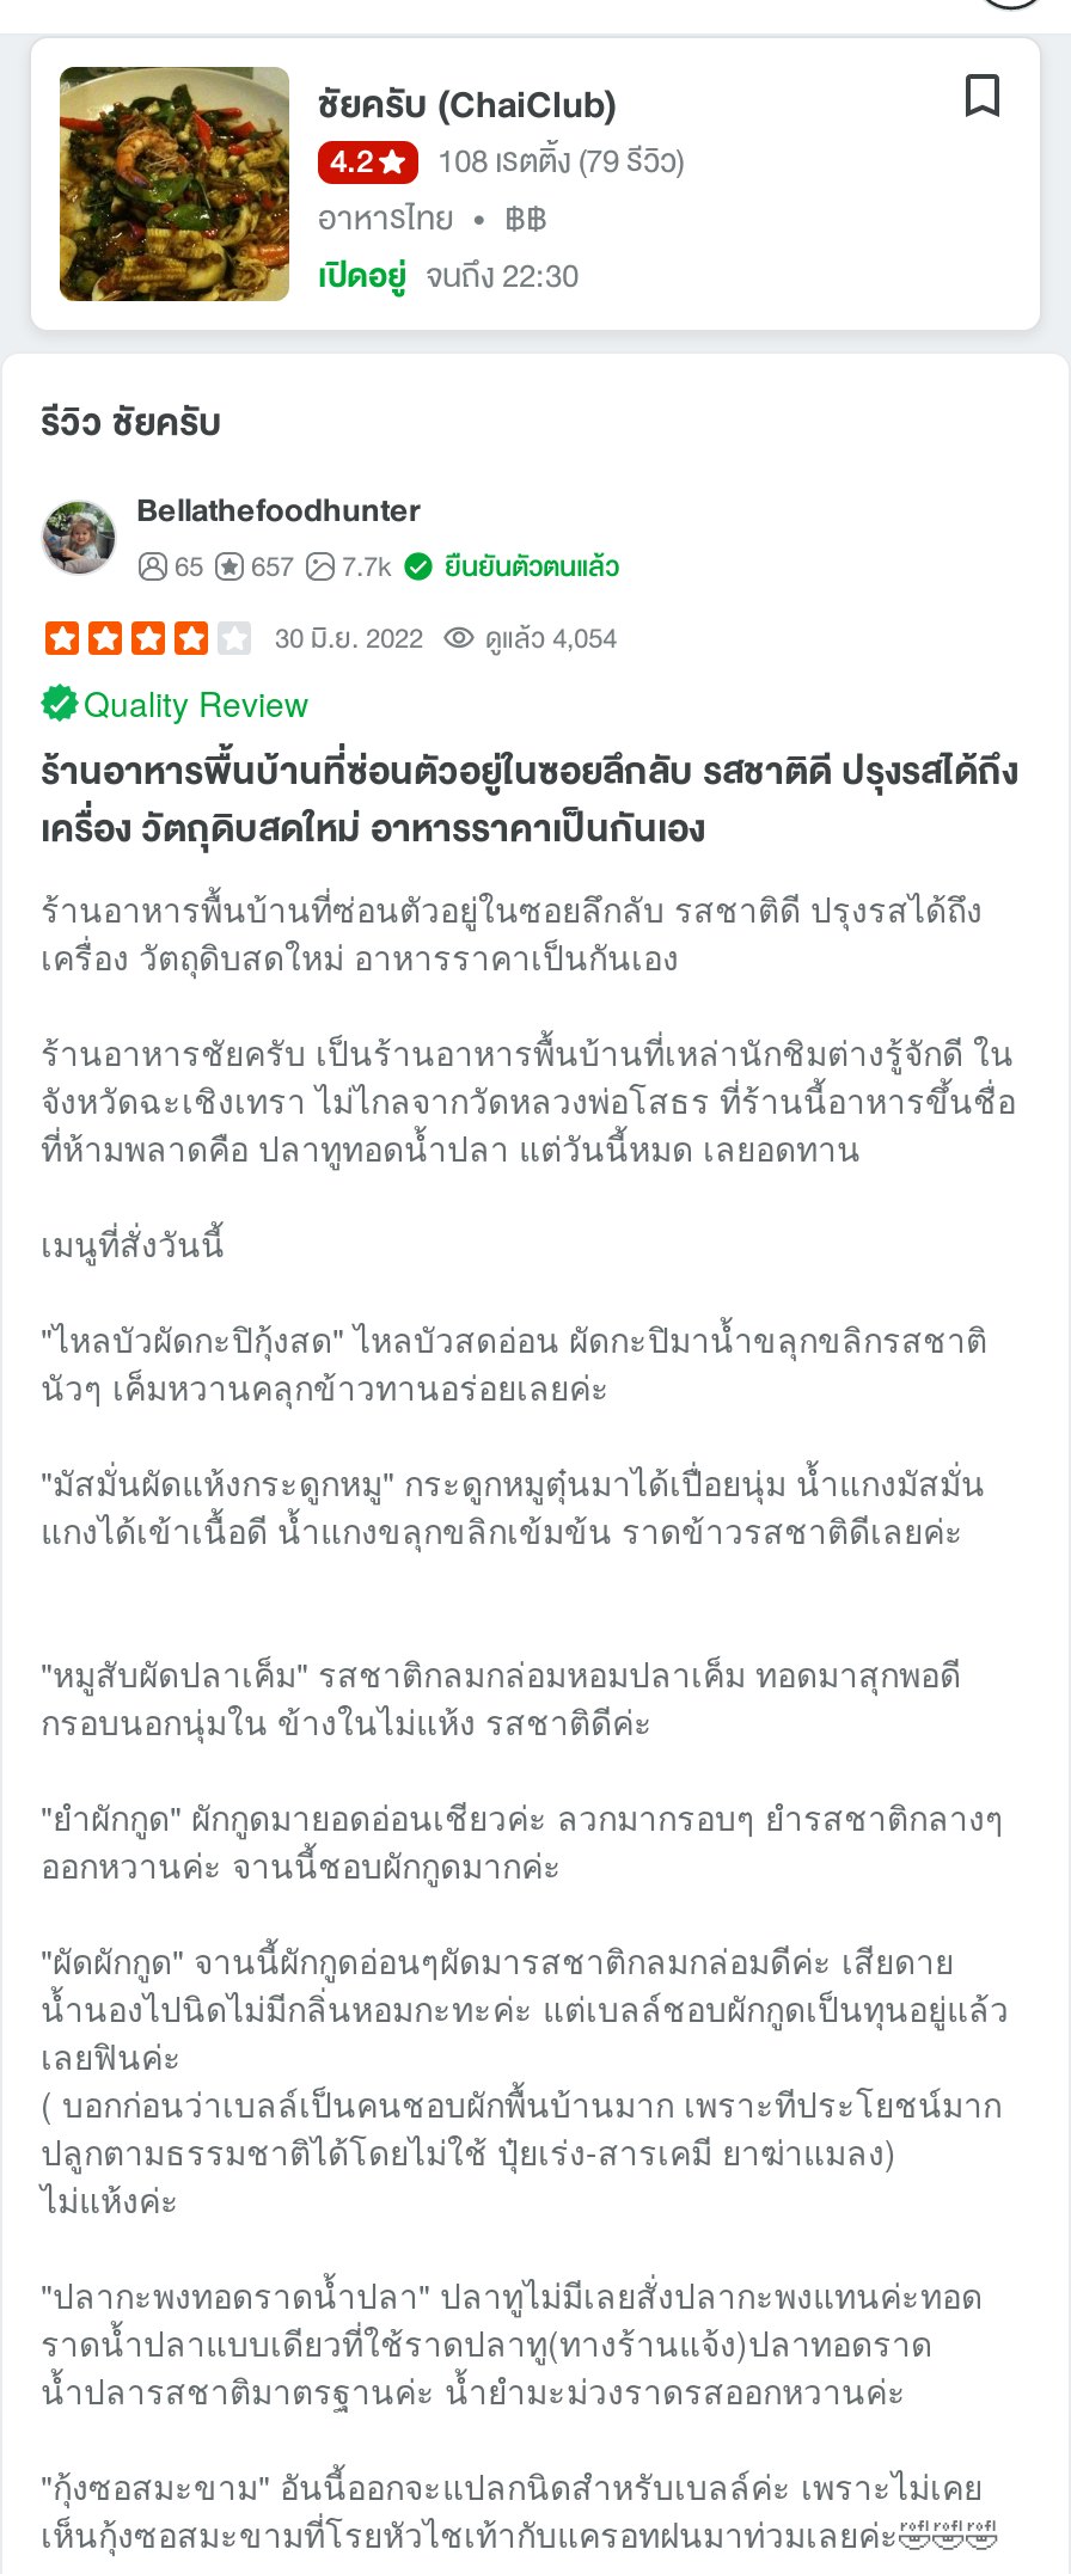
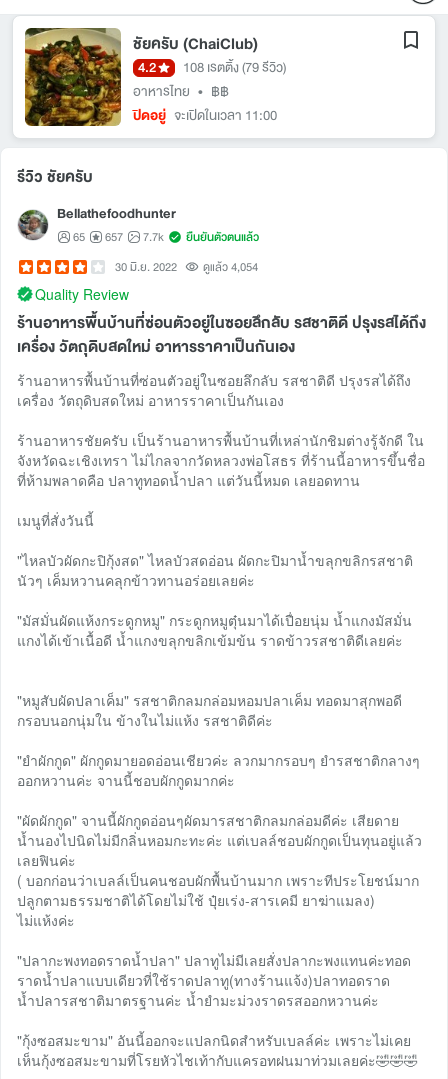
- เปิดอยู่ จนถึง 22:30
+ ปิดอยู่ จะเปิดในเวลา 11:00
